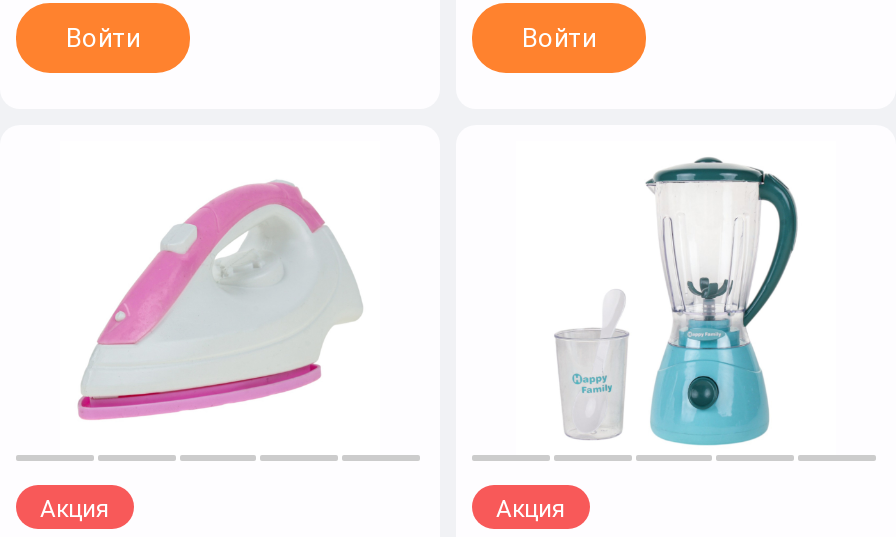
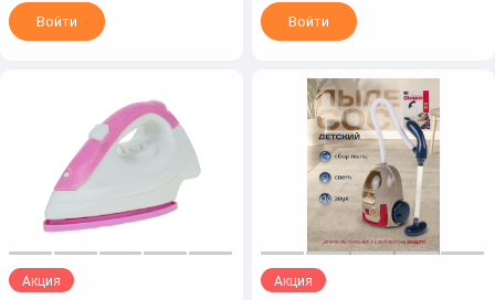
- [image]
+ [image]
